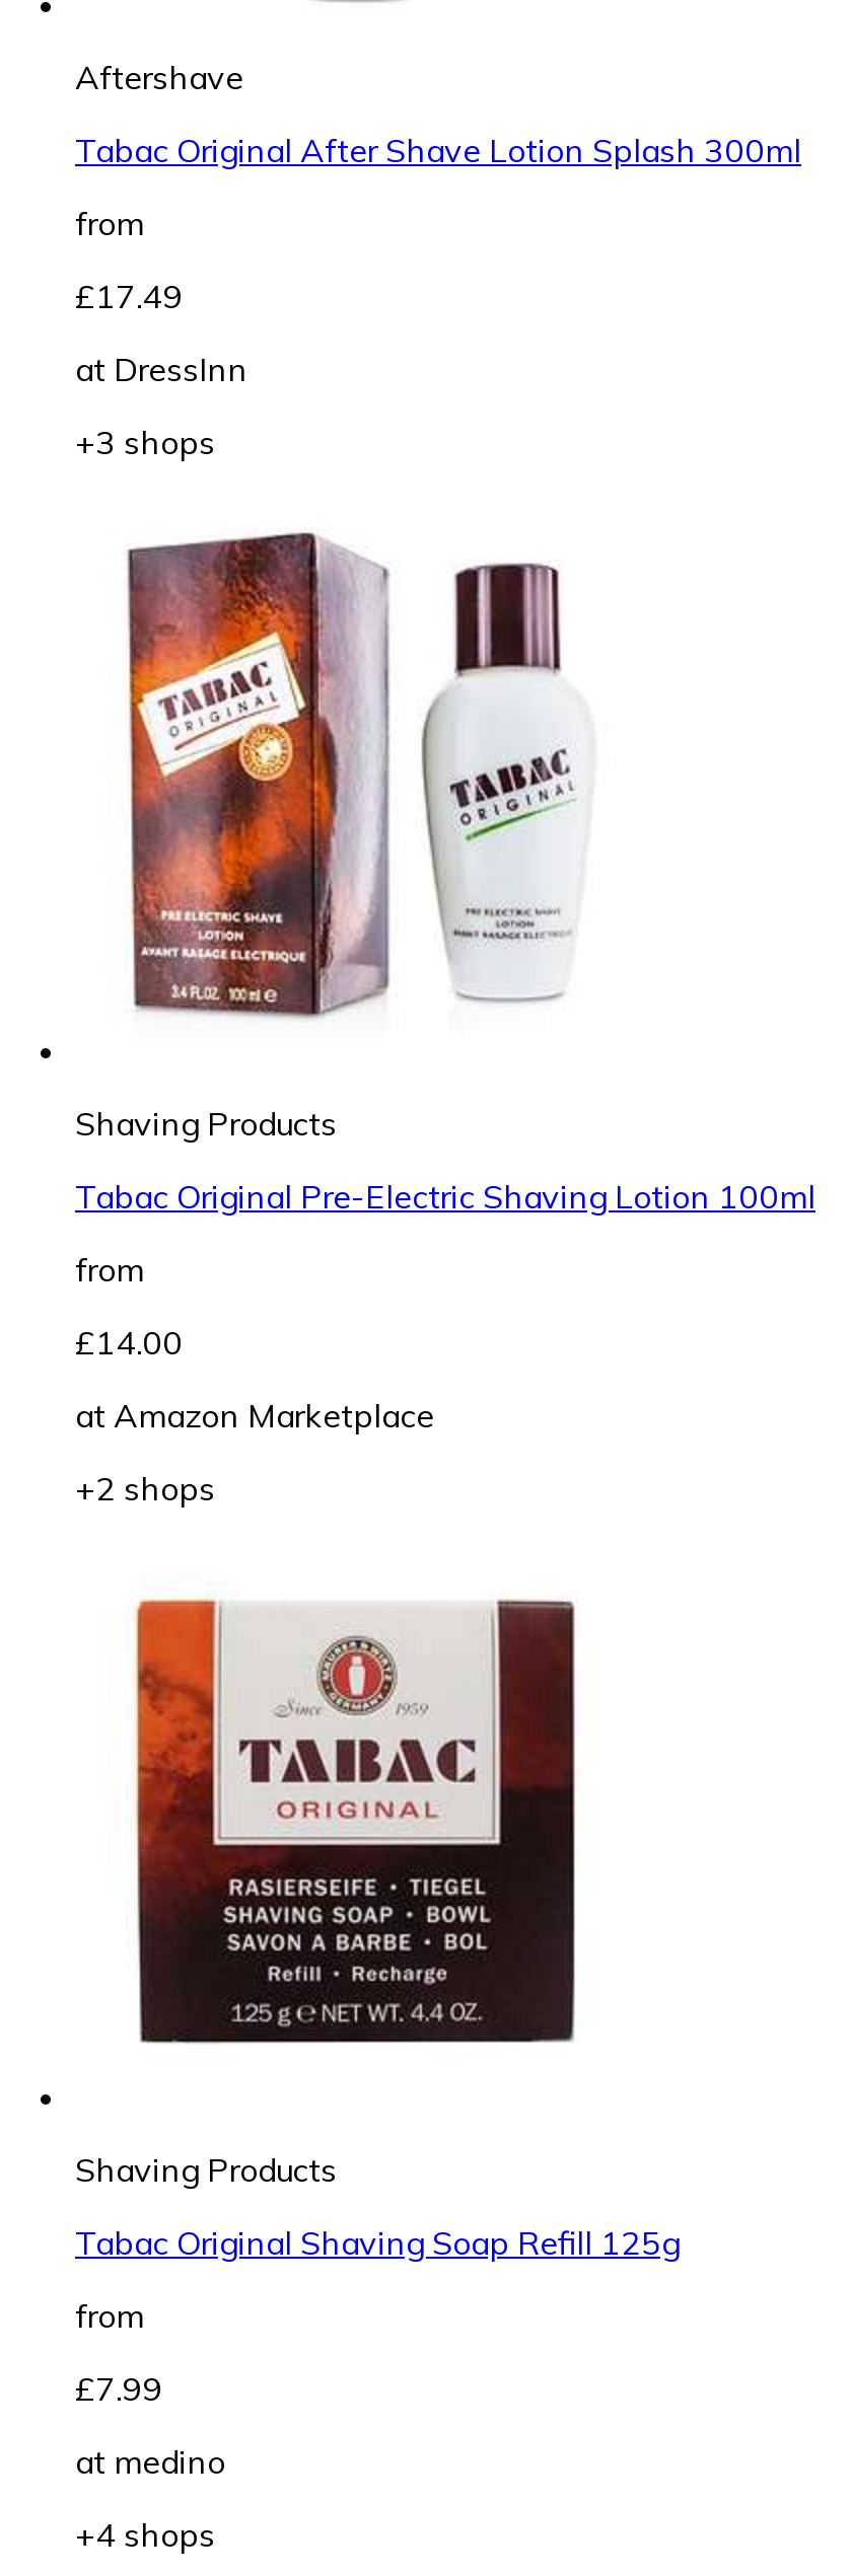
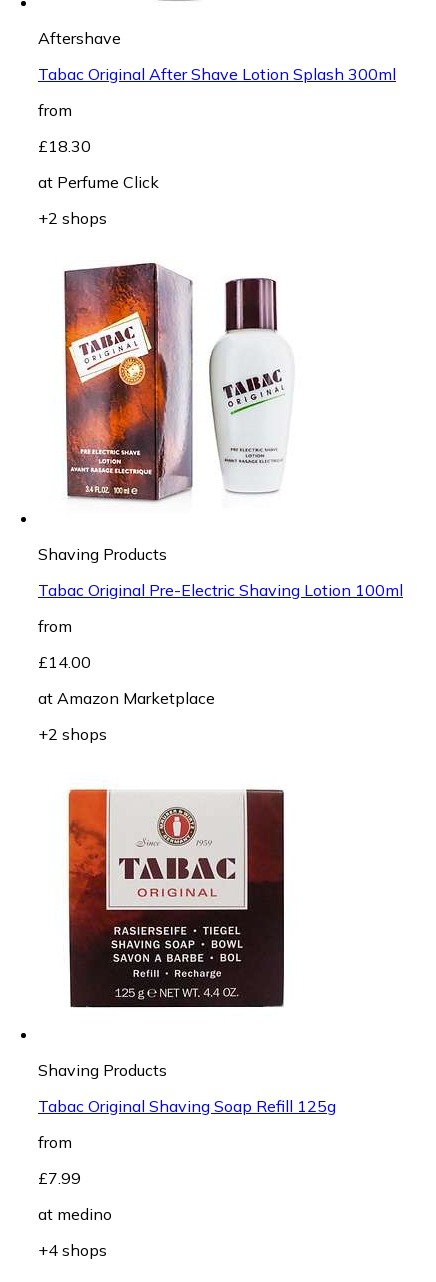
- £17.49
+ £18.30

- at DressInn
+ at Perfume Click

- +3 shops
+ +2 shops
